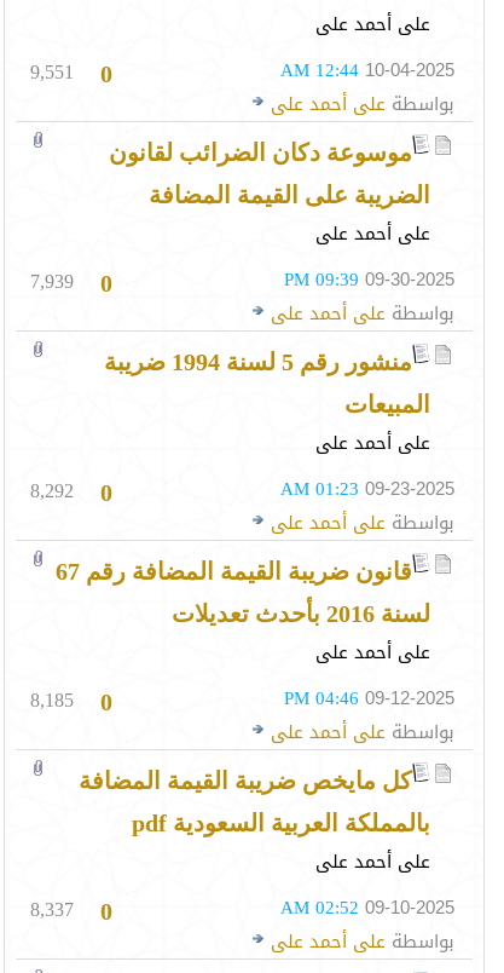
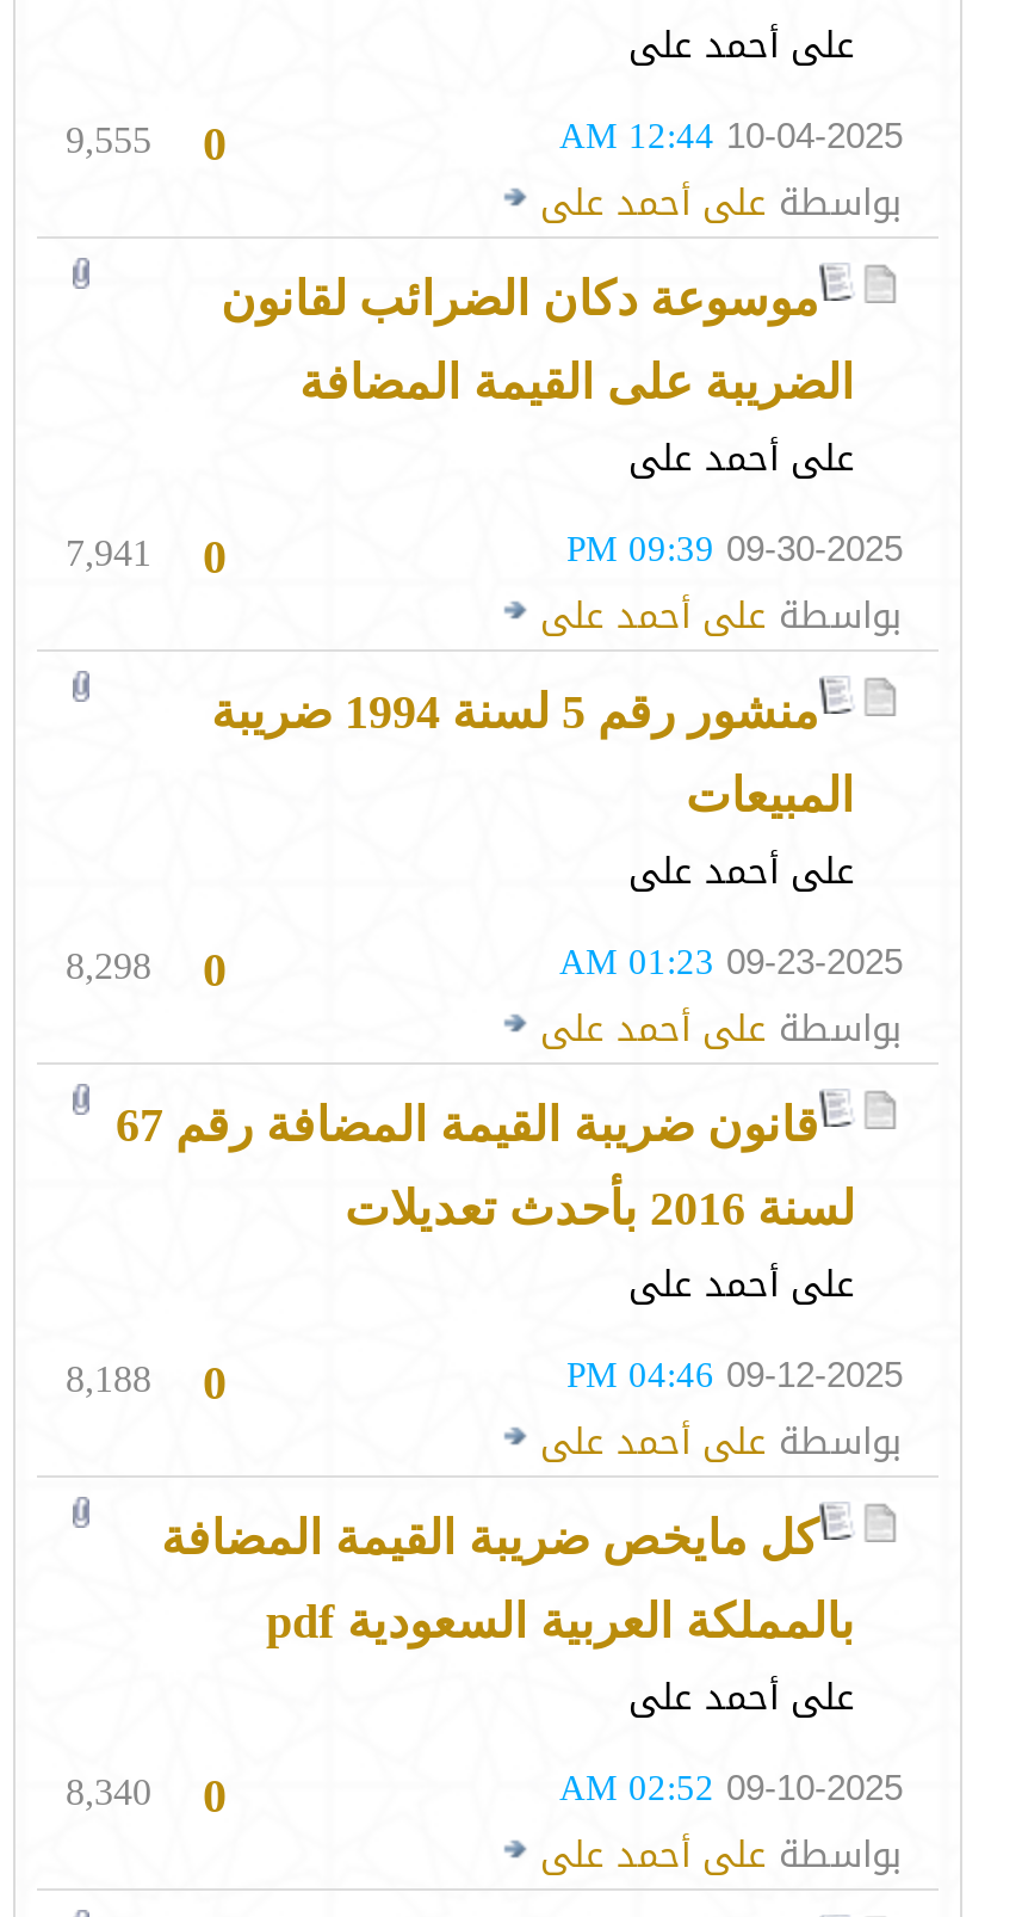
- 9,551 0
+ 9,555 0

- 7,939 0
+ 7,941 0

- 8,292 0
+ 8,298 0

- 8,185 0
+ 8,188 0

- 8,337 0
+ 8,340 0
